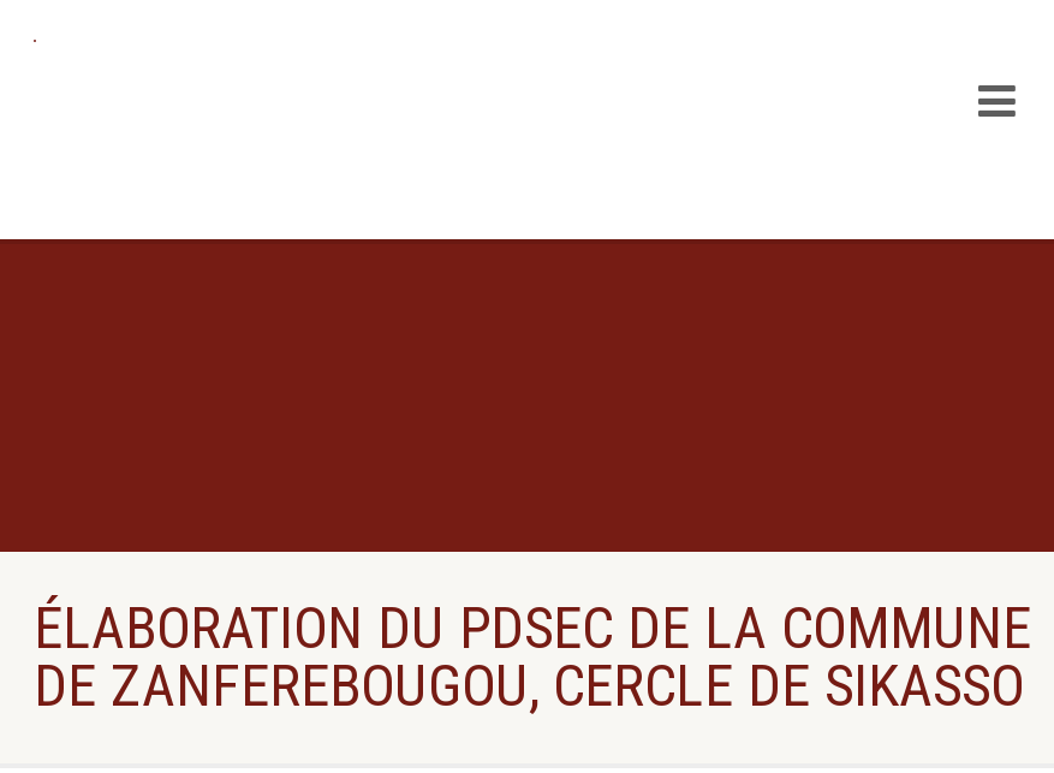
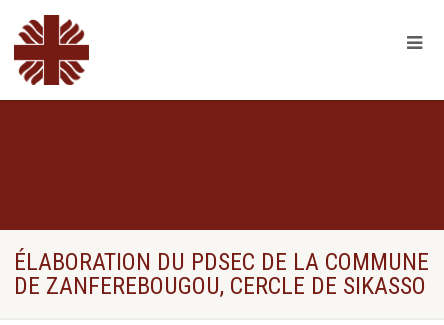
+ [image]
